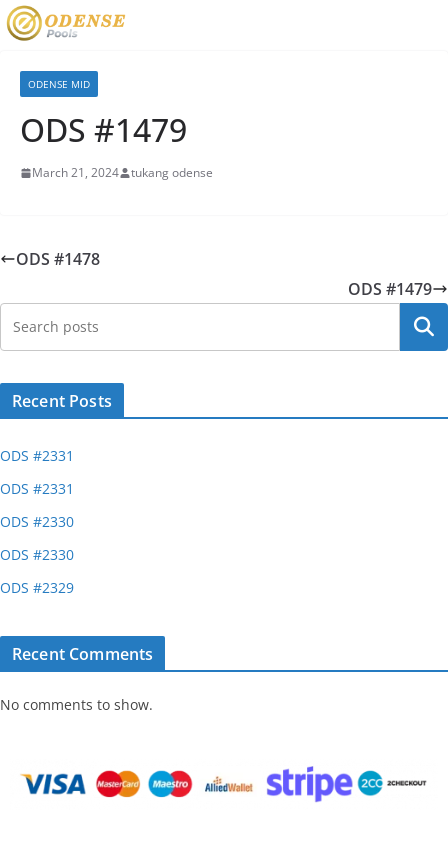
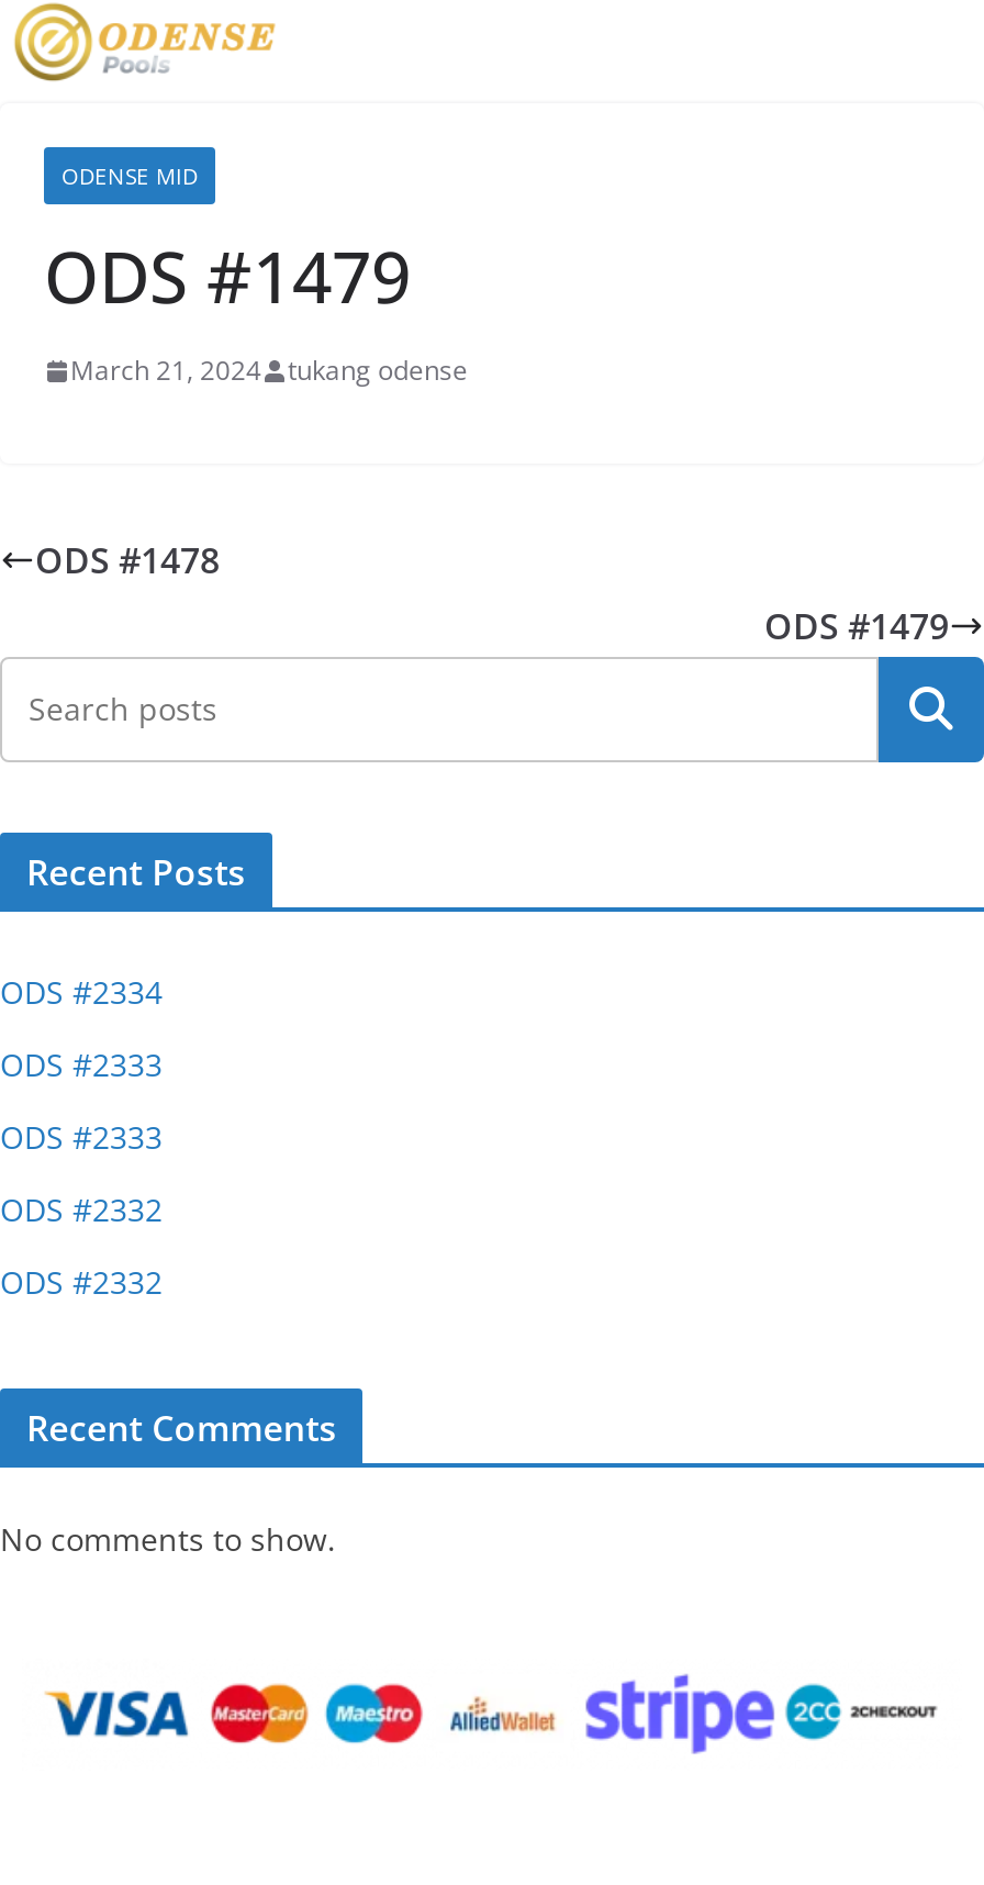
- ODS #2331
+ ODS #2334

- ODS #2331
+ ODS #2333

- ODS #2330
+ ODS #2333

- ODS #2330
+ ODS #2332

- ODS #2329
+ ODS #2332
